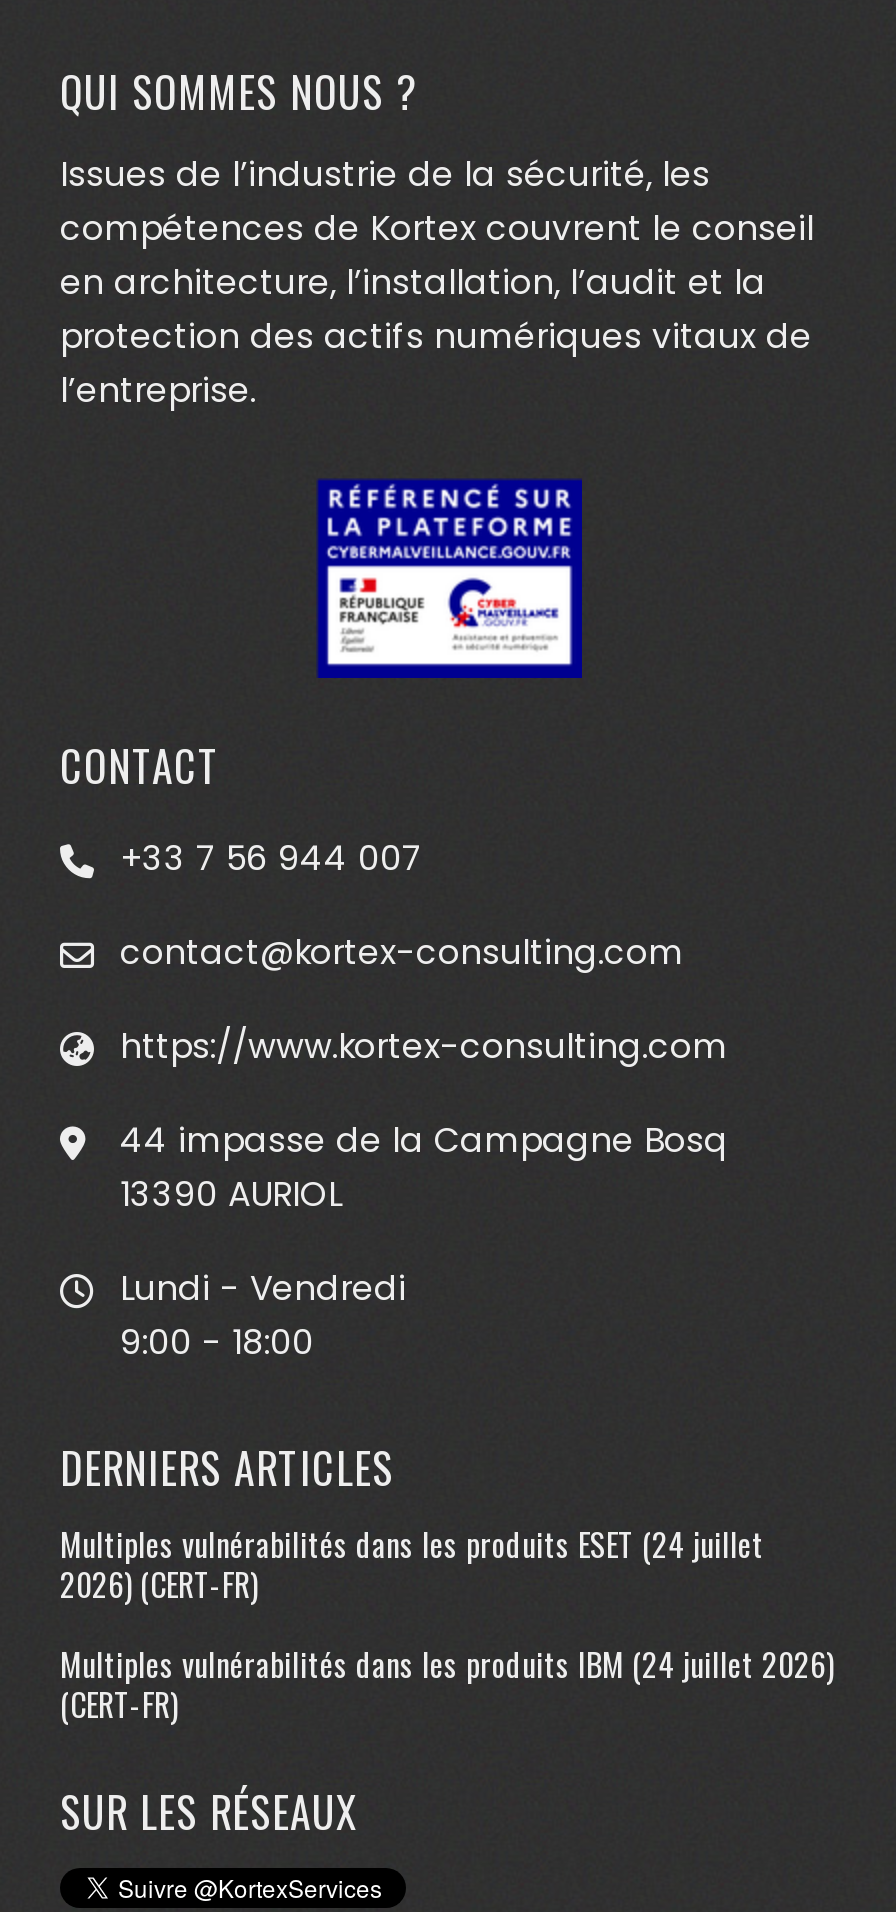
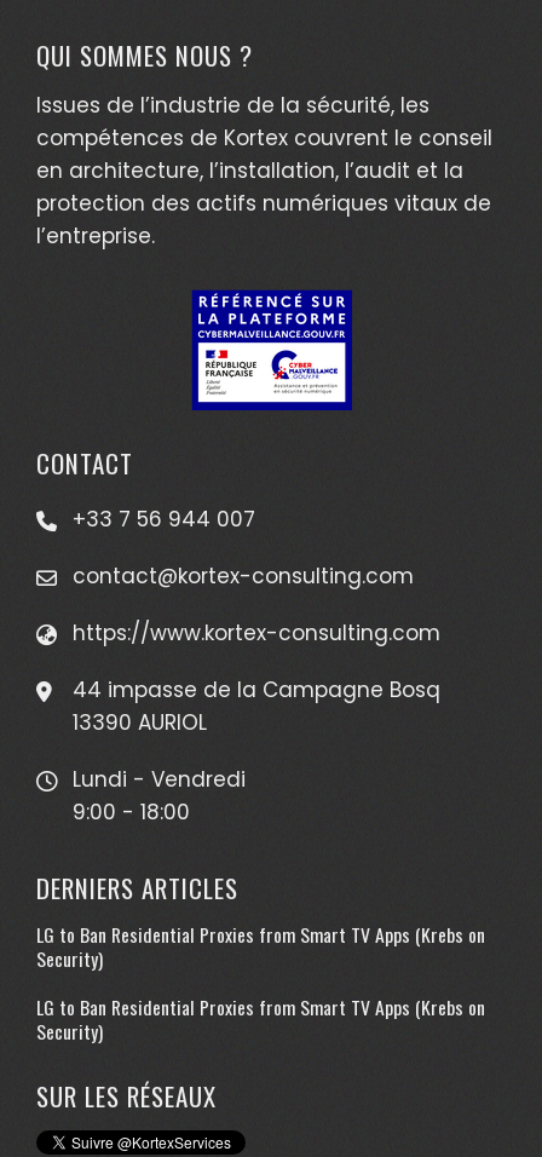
- Multiples vulnérabilités dans les produits ESET (24 juillet
- 2026) (CERT-FR)
+ LG to Ban Residential Proxies from Smart TV Apps (Krebs on
+ Security)

- Multiples vulnérabilités dans les produits IBM (24 juillet 2026)
- (CERT-FR)
+ LG to Ban Residential Proxies from Smart TV Apps (Krebs on
+ Security)
